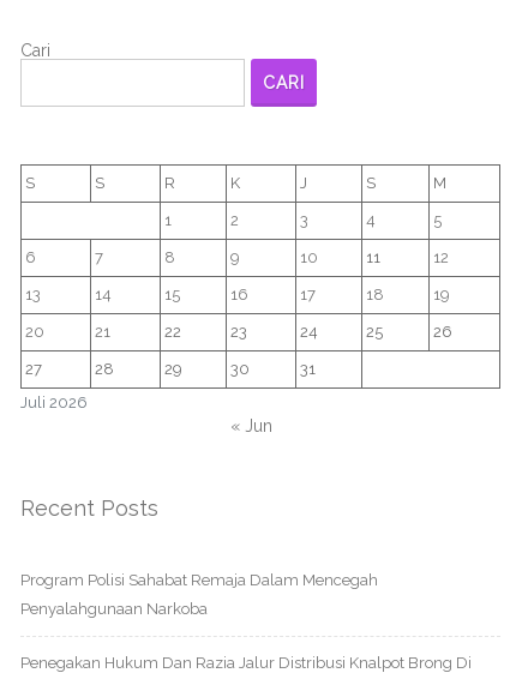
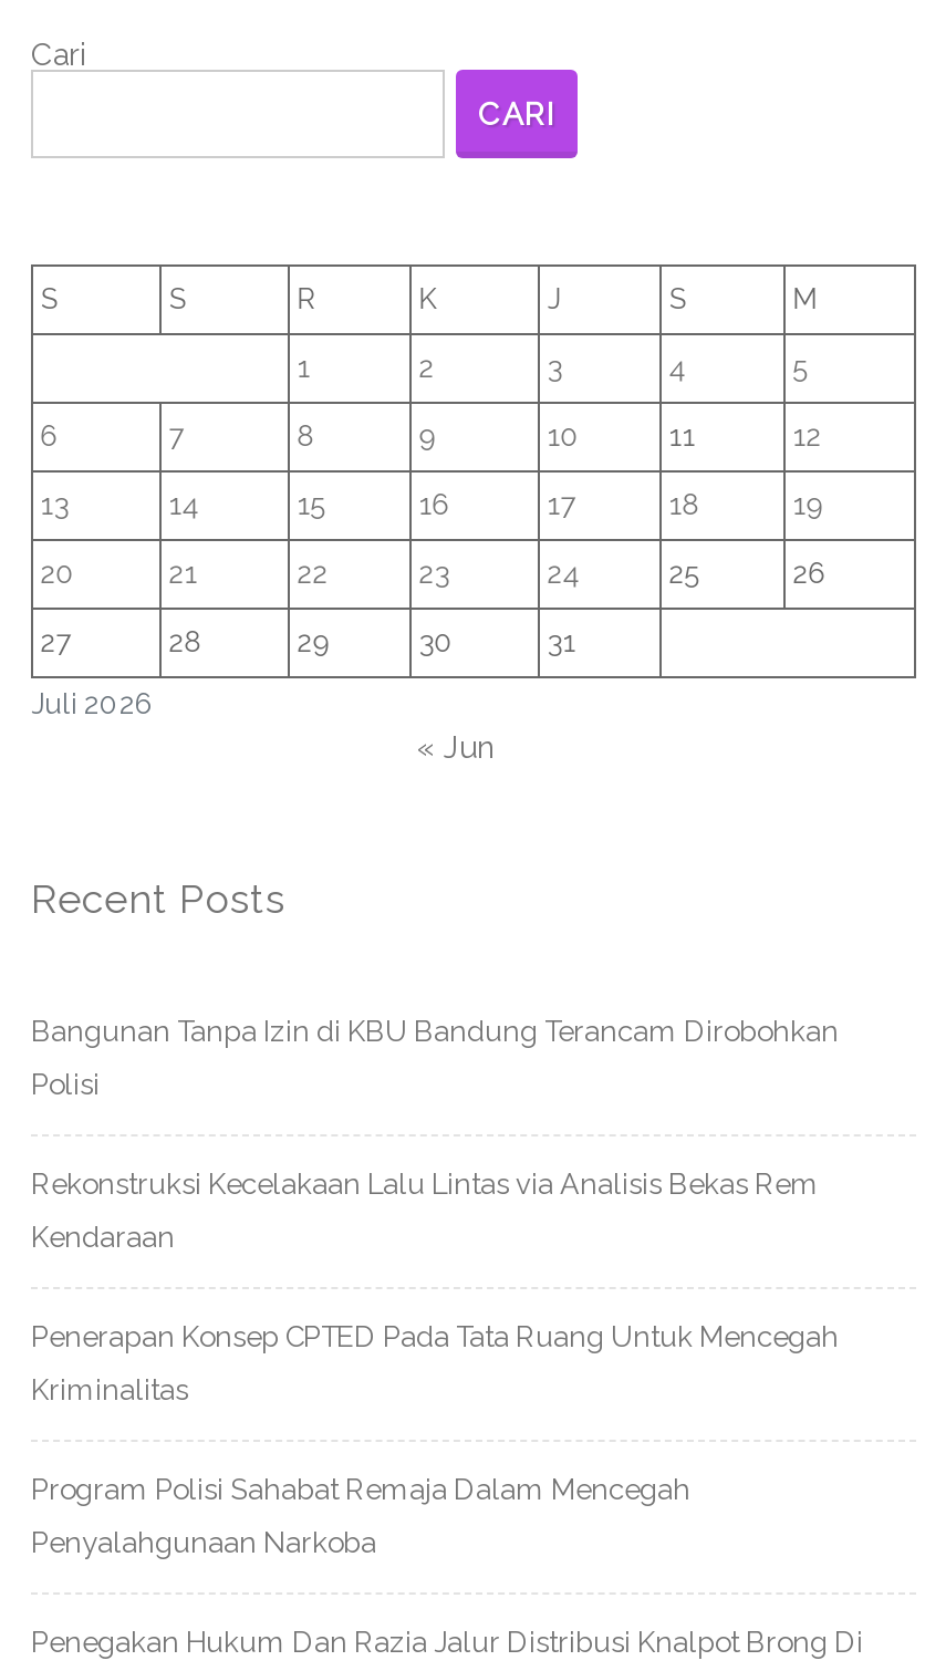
+ Bangunan Tanpa Izin di KBU Bandung Terancam Dirobohkan
+ Polisi
+ Rekonstruksi Kecelakaan Lalu Lintas via Analisis Bekas Rem
+ Kendaraan
+ Penerapan Konsep CPTED Pada Tata Ruang Untuk Mencegah
+ Kriminalitas
